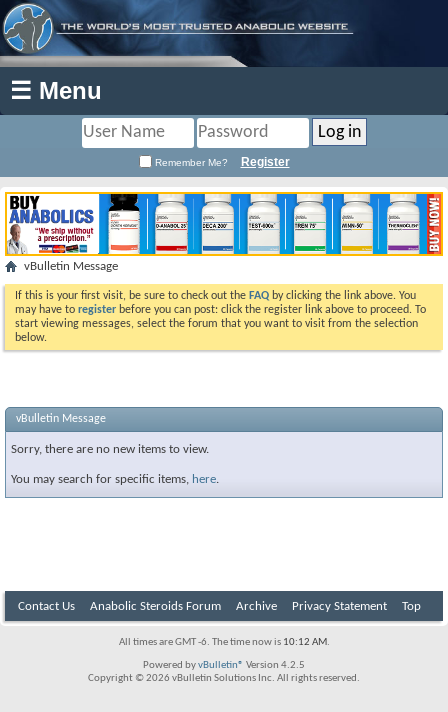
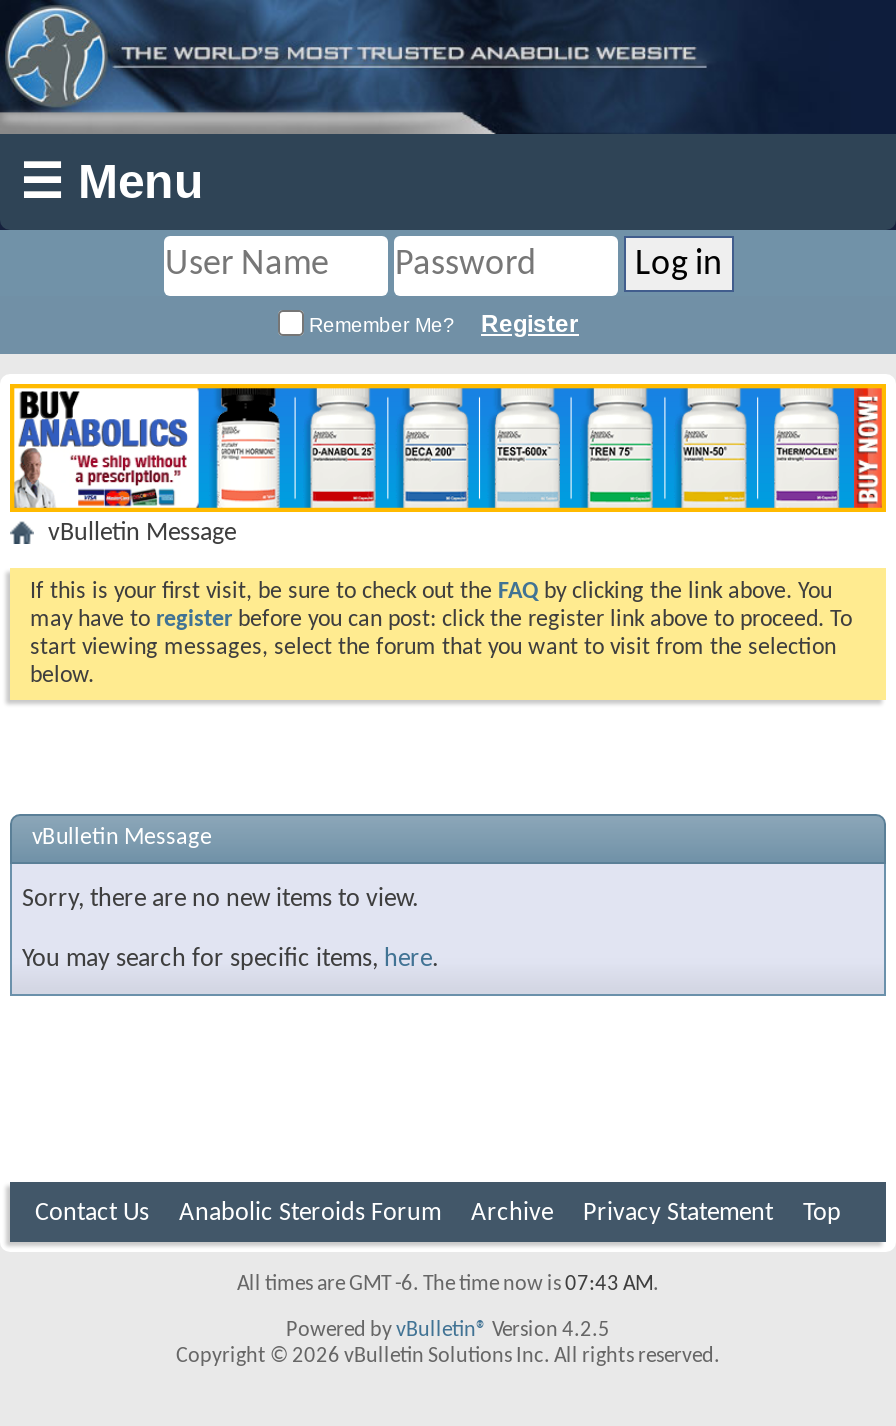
- All times are GMT -6. The time now is 10:12 AM.
+ All times are GMT -6. The time now is 07:43 AM.
